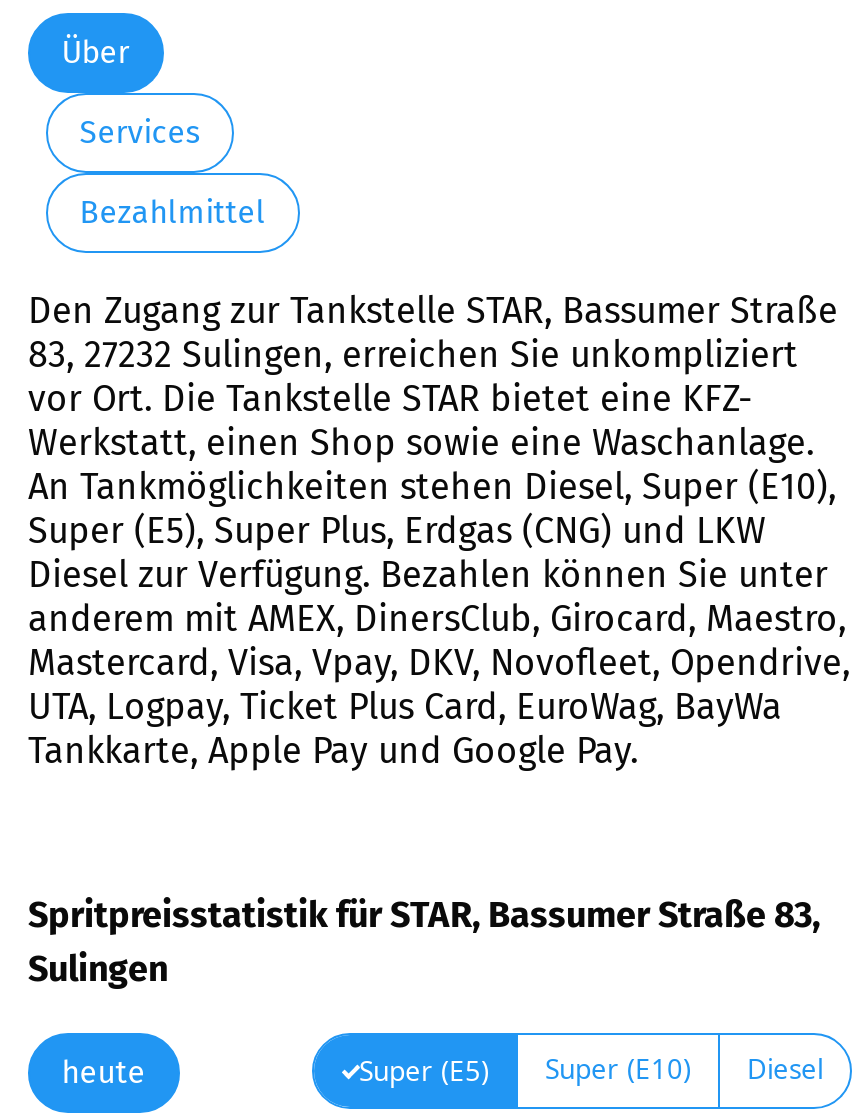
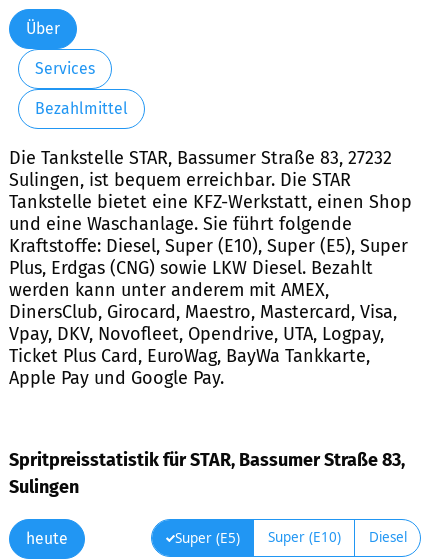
- Den Zugang zur Tankstelle STAR, Bassumer Straße
- 83, 27232 Sulingen, erreichen Sie unkompliziert
- vor Ort. Die Tankstelle STAR bietet eine KFZ-
- Werkstatt, einen Shop sowie eine Waschanlage.
- An Tankmöglichkeiten stehen Diesel, Super (E10),
- Super (E5), Super Plus, Erdgas (CNG) und LKW
- Diesel zur Verfügung. Bezahlen können Sie unter
- anderem mit AMEX, DinersClub, Girocard, Maestro,
- Mastercard, Visa, Vpay, DKV, Novofleet, Opendrive,
- UTA, Logpay, Ticket Plus Card, EuroWag, BayWa
- Tankkarte, Apple Pay und Google Pay.
+ Die Tankstelle STAR, Bassumer Straße 83, 27232
+ Sulingen, ist bequem erreichbar. Die STAR
+ Tankstelle bietet eine KFZ-Werkstatt, einen Shop
+ und eine Waschanlage. Sie führt folgende
+ Kraftstoffe: Diesel, Super (E10), Super (E5), Super
+ Plus, Erdgas (CNG) sowie LKW Diesel. Bezahlt
+ werden kann unter anderem mit AMEX,
+ DinersClub, Girocard, Maestro, Mastercard, Visa,
+ Vpay, DKV, Novofleet, Opendrive, UTA, Logpay,
+ Ticket Plus Card, EuroWag, BayWa Tankkarte,
+ Apple Pay und Google Pay.
